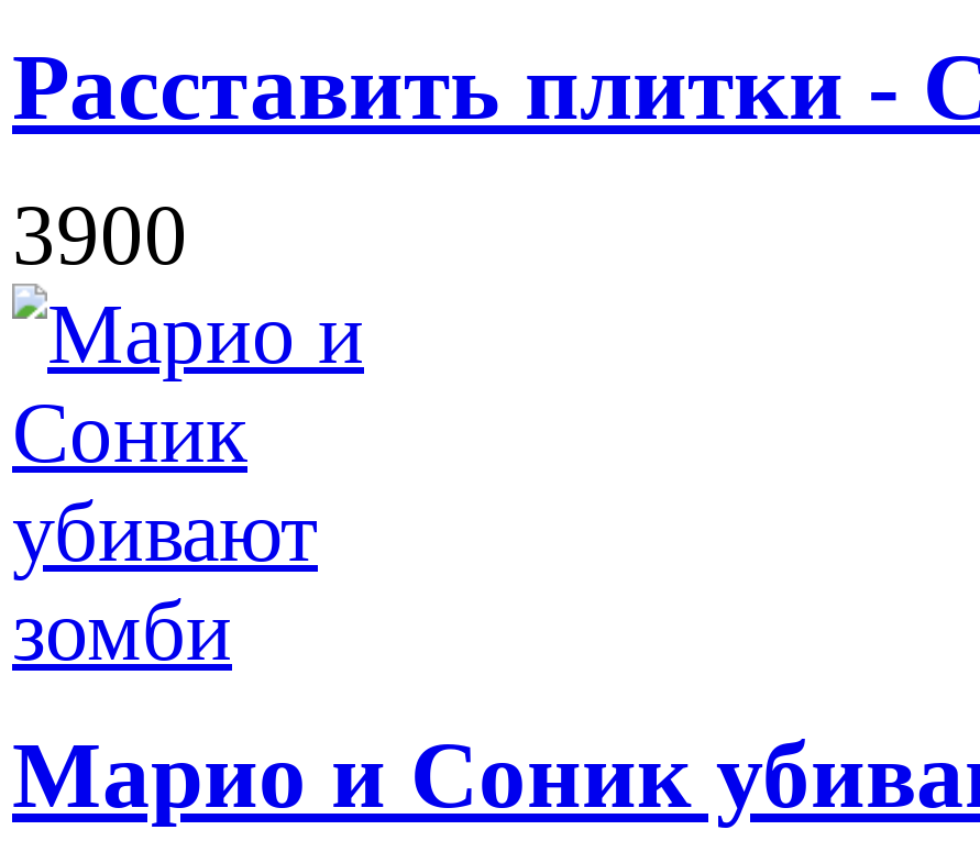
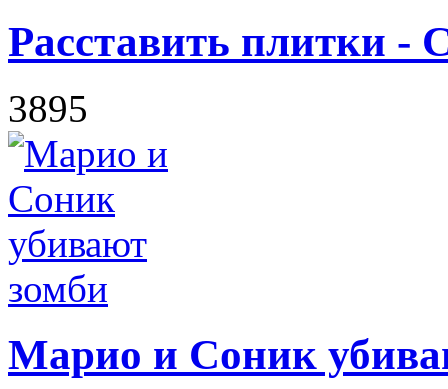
- 3900
+ 3895
